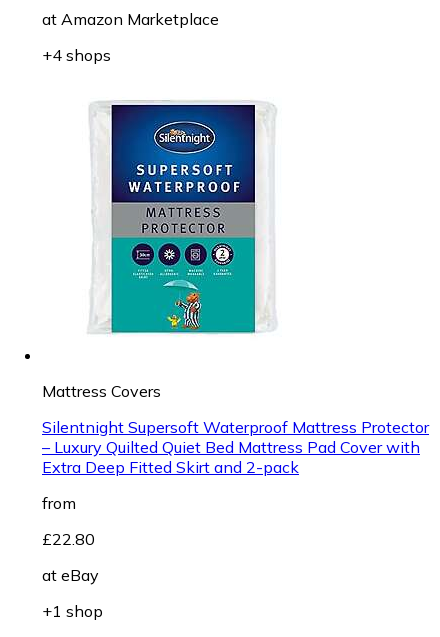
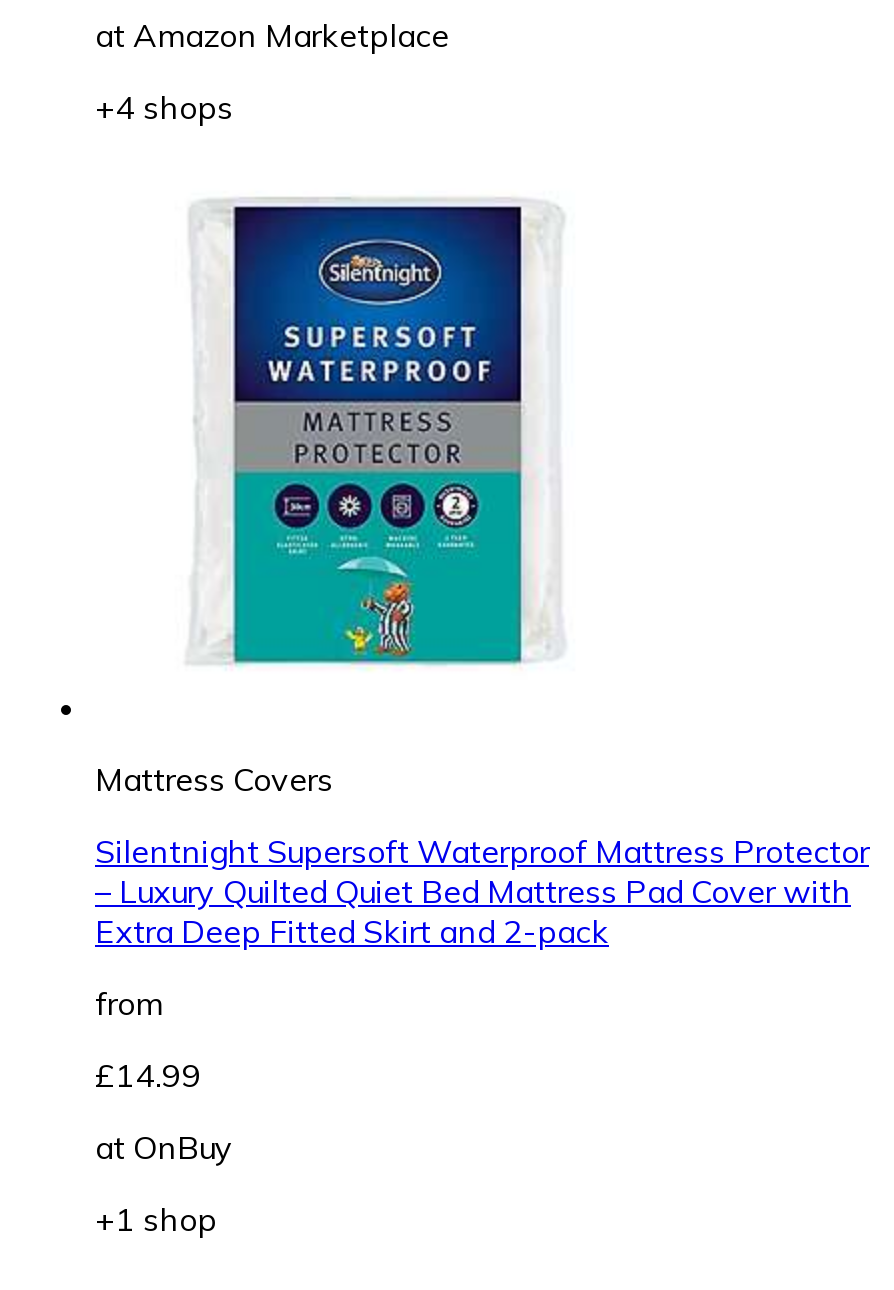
- £22.80
+ £14.99

- at eBay
+ at OnBuy
